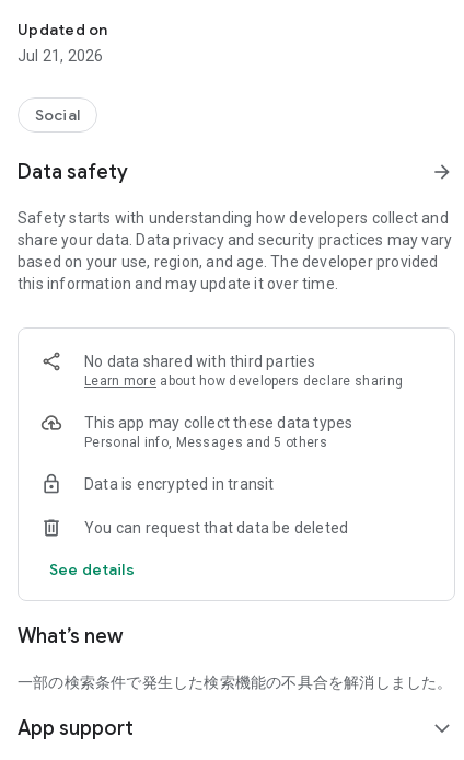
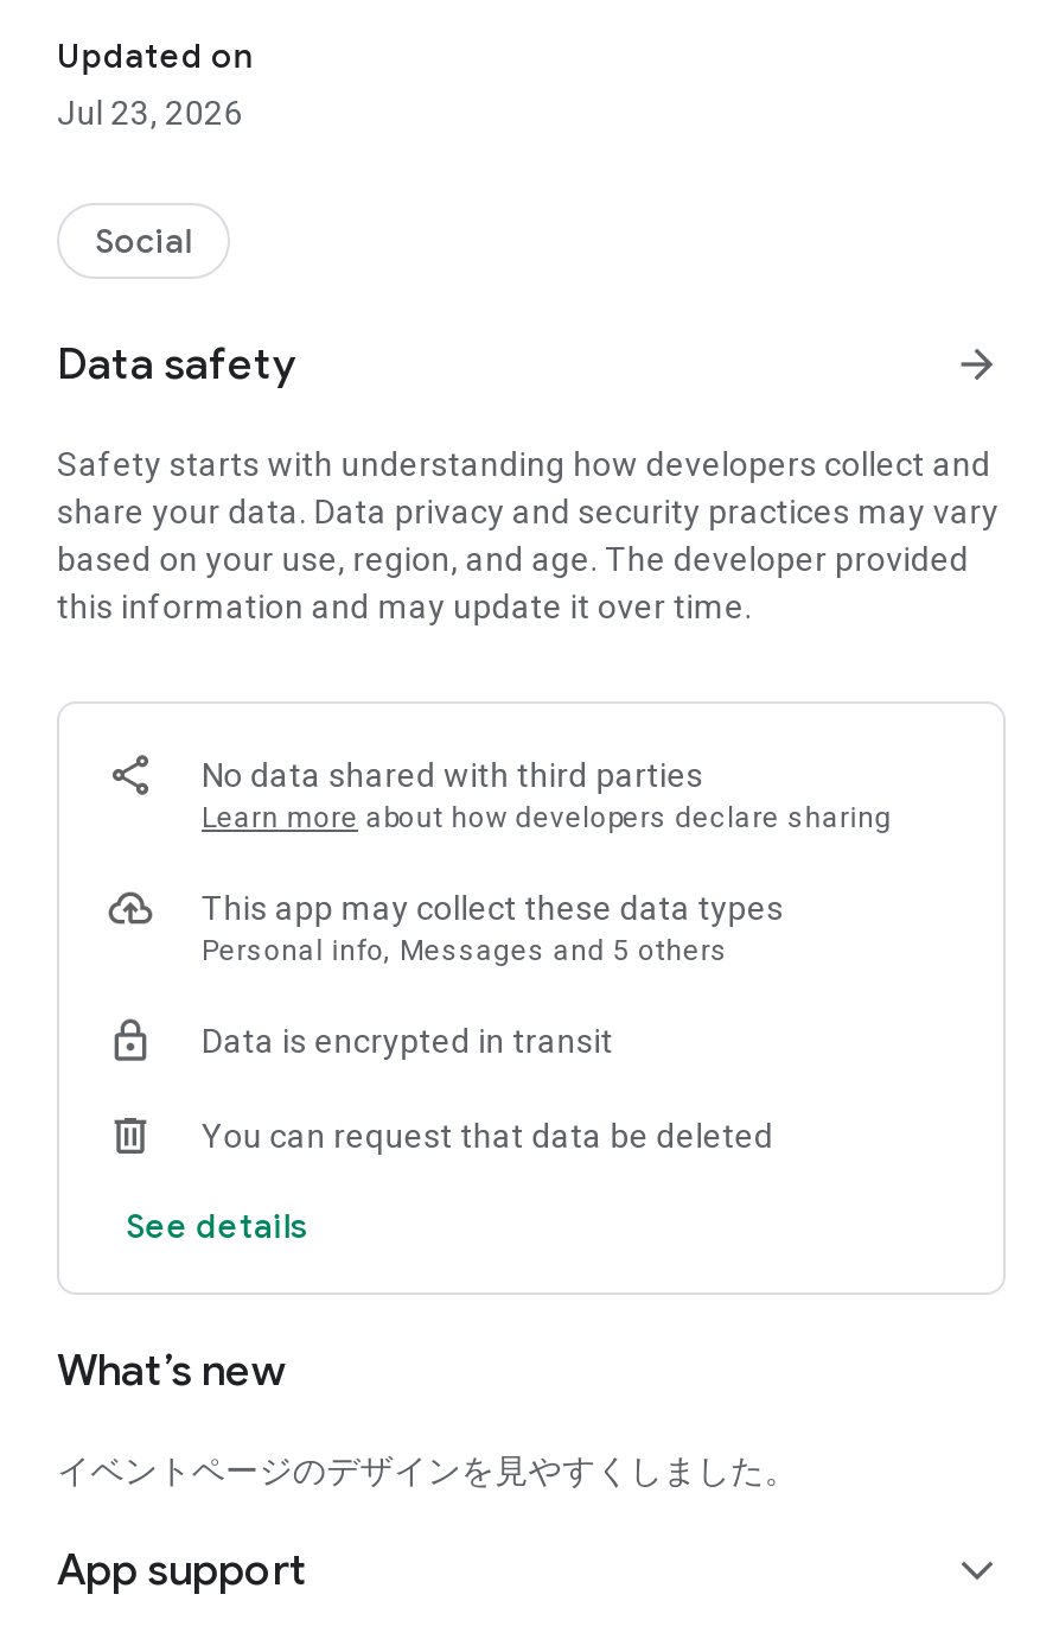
- Jul 21, 2026
+ Jul 23, 2026

- 一部の検索条件で発生した検索機能の不具合を解消しました。
+ イベントページのデザインを見やすくしました。
